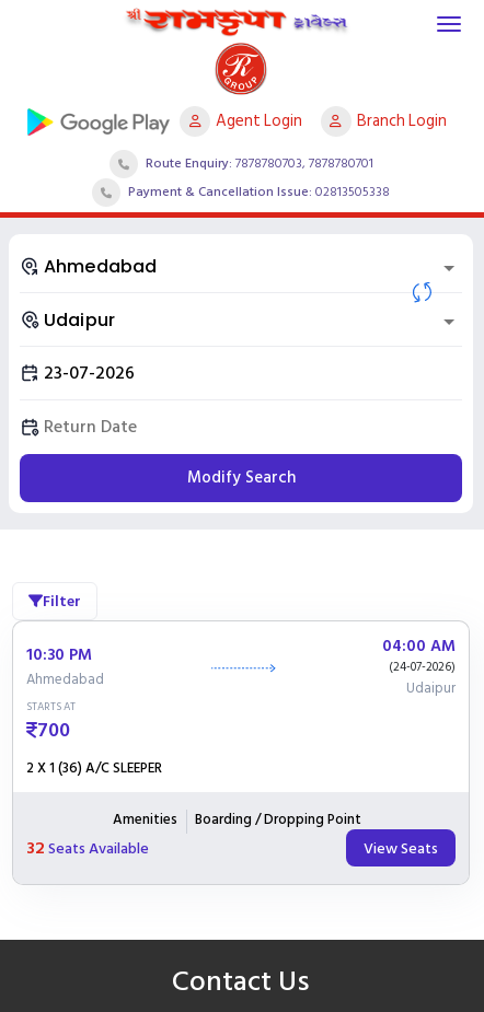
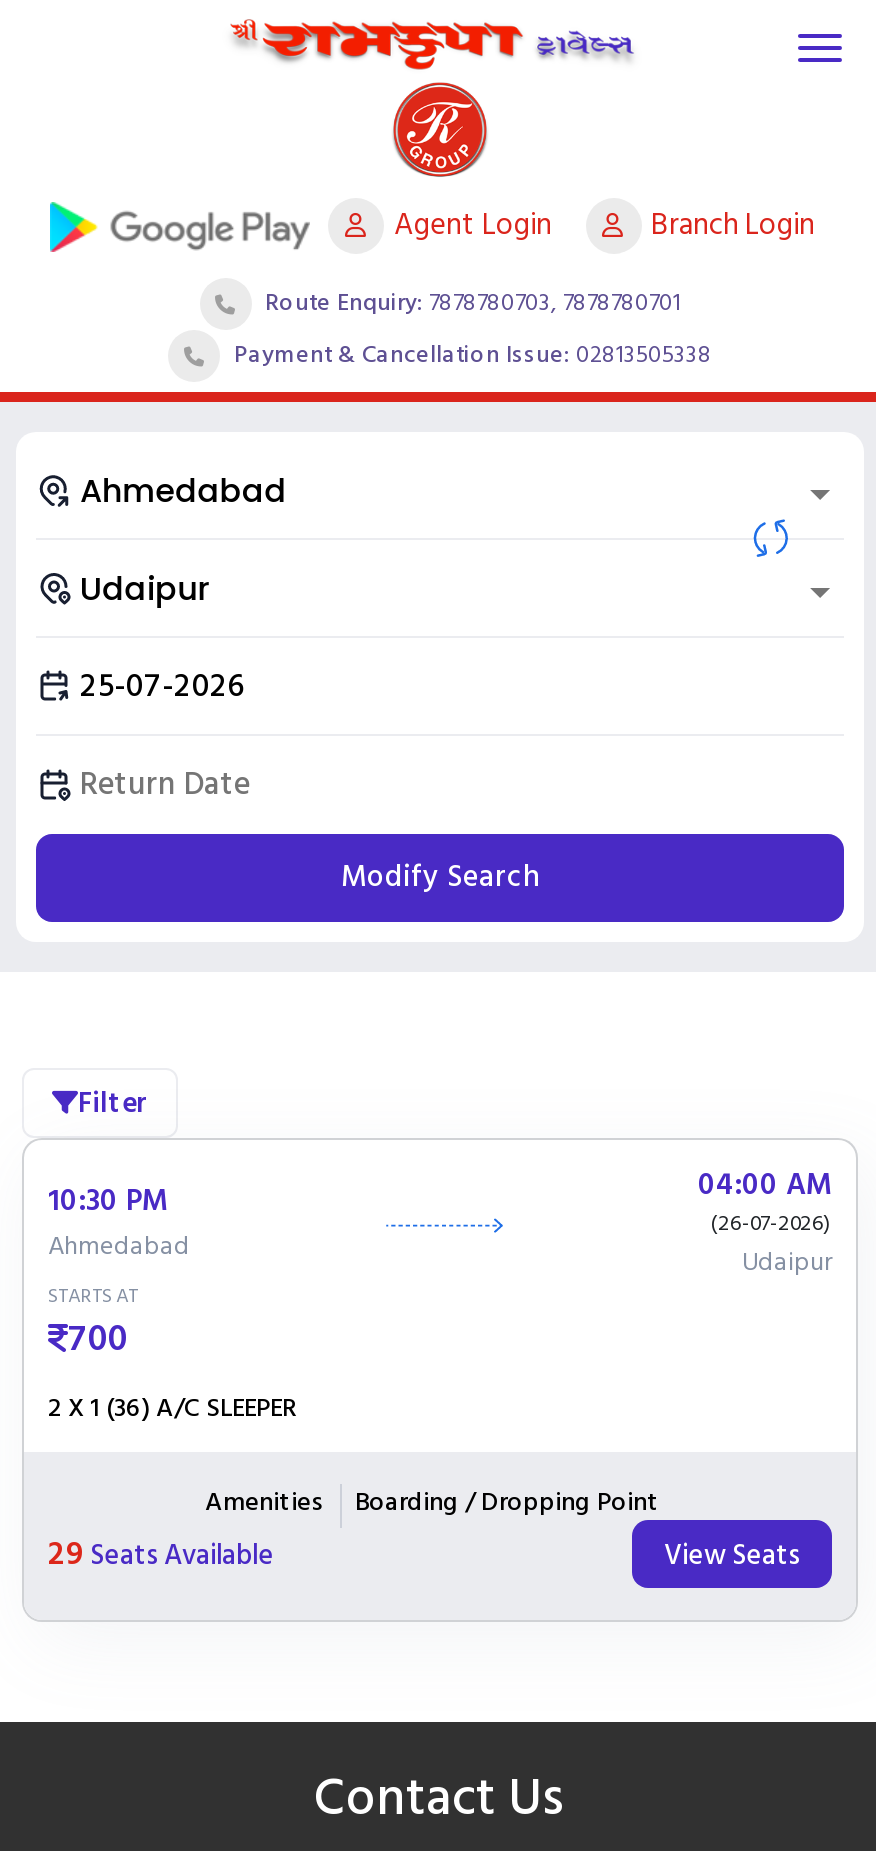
- (24-07-2026)
+ (26-07-2026)

- 32 Seats Available
+ 29 Seats Available
